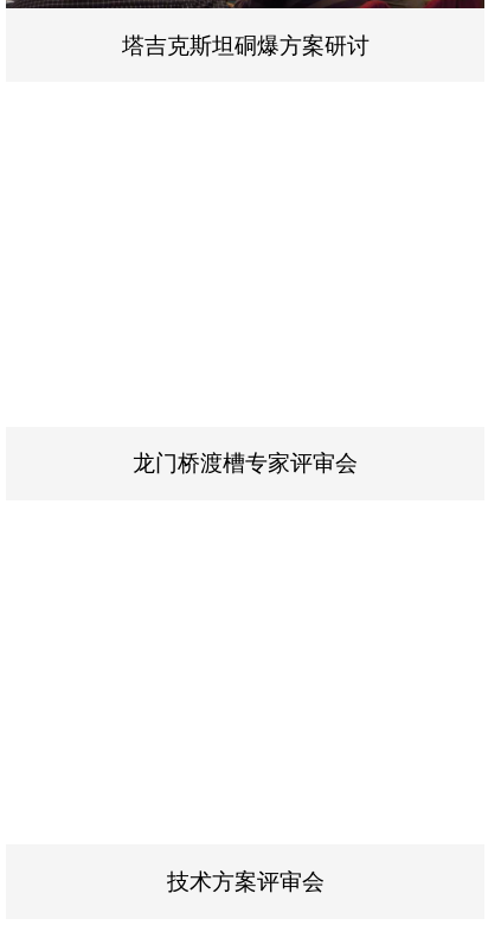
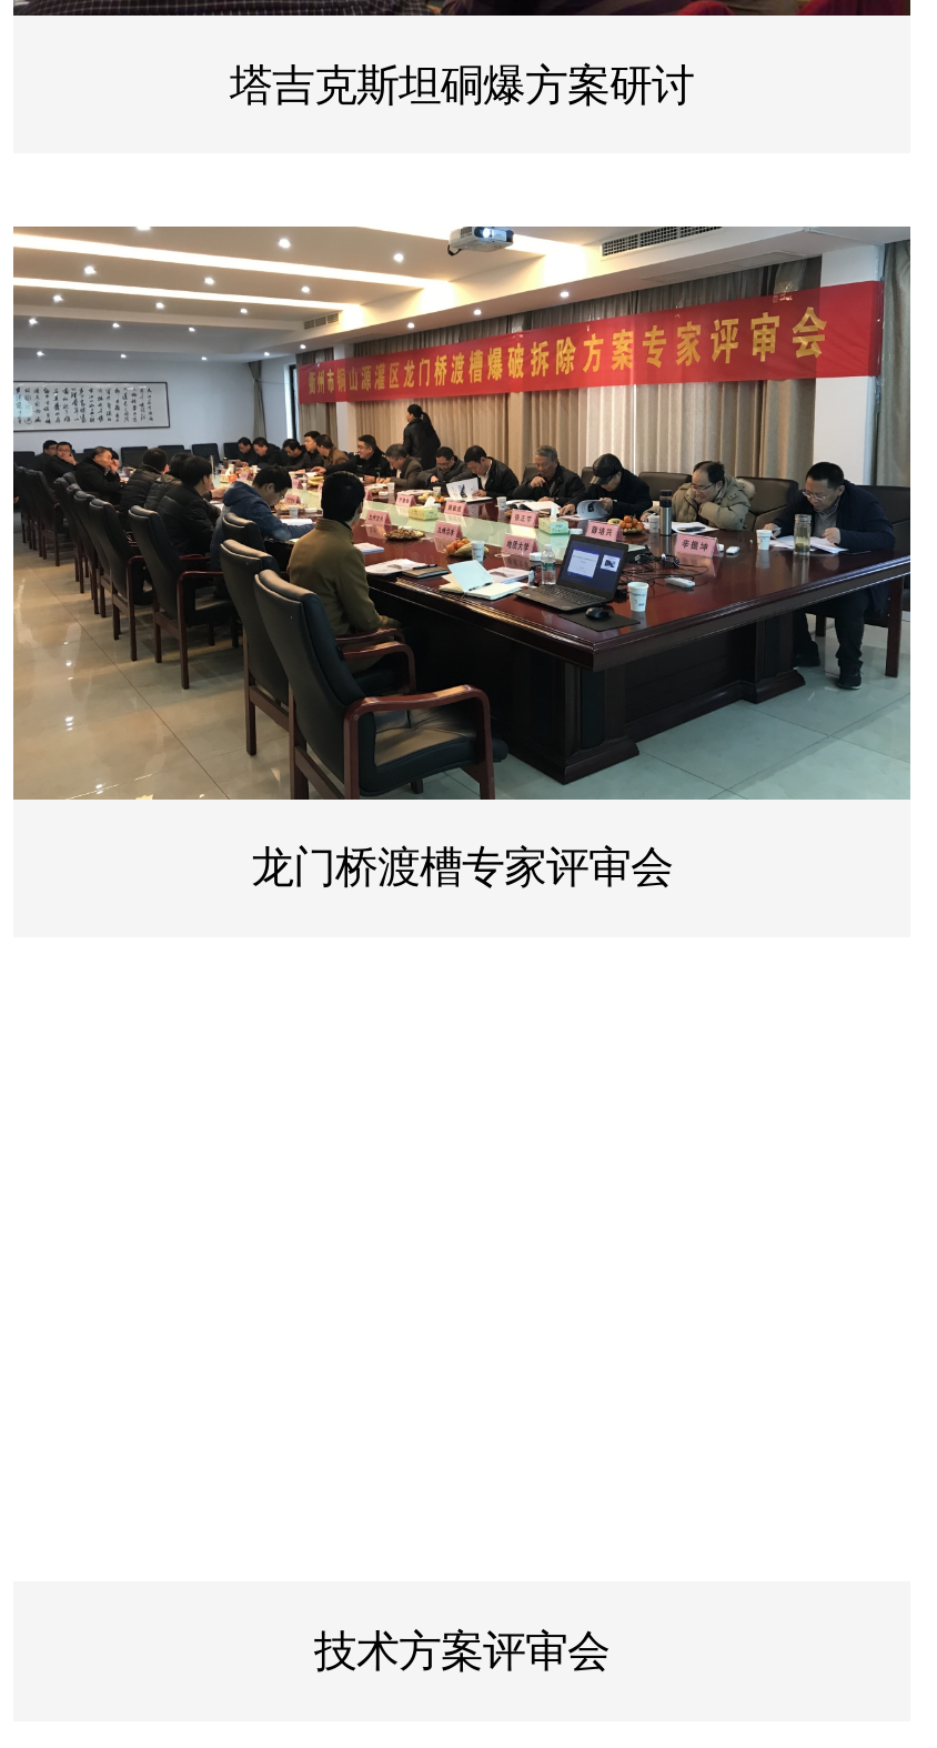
+ [image]
